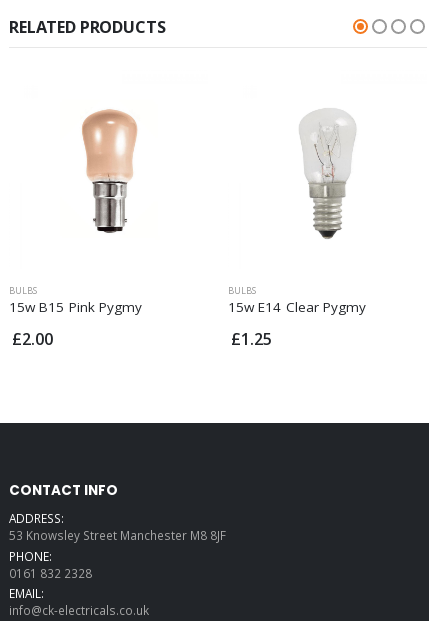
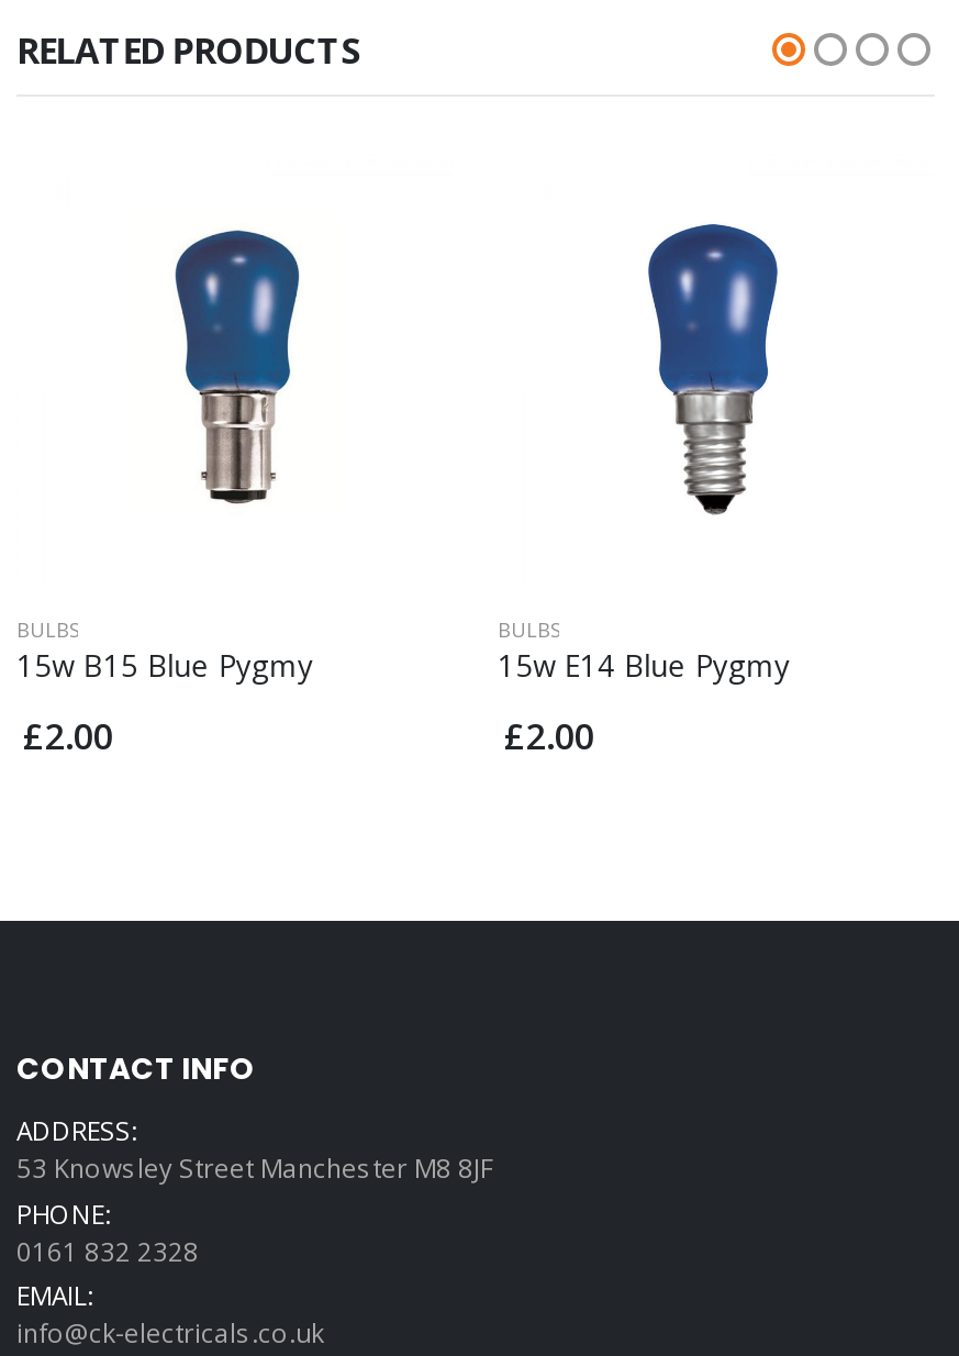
- [image]
+ [image]

- [image]
+ [image]

- 15w B15 Pink Pygmy
+ 15w B15 Blue Pygmy

- 15w E14 Clear Pygmy
+ 15w E14 Blue Pygmy

- £1.25
+ £2.00
